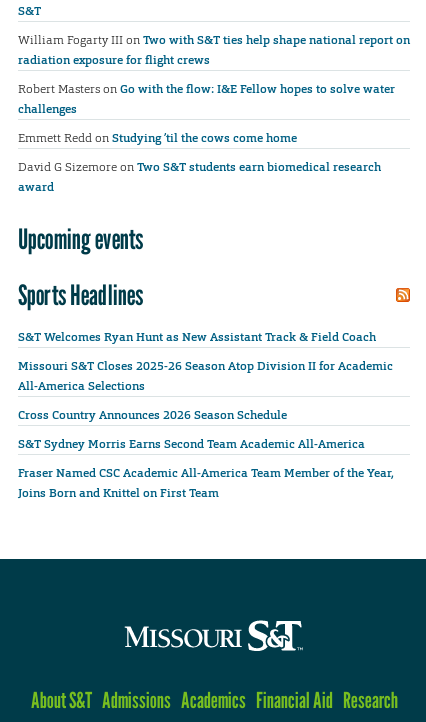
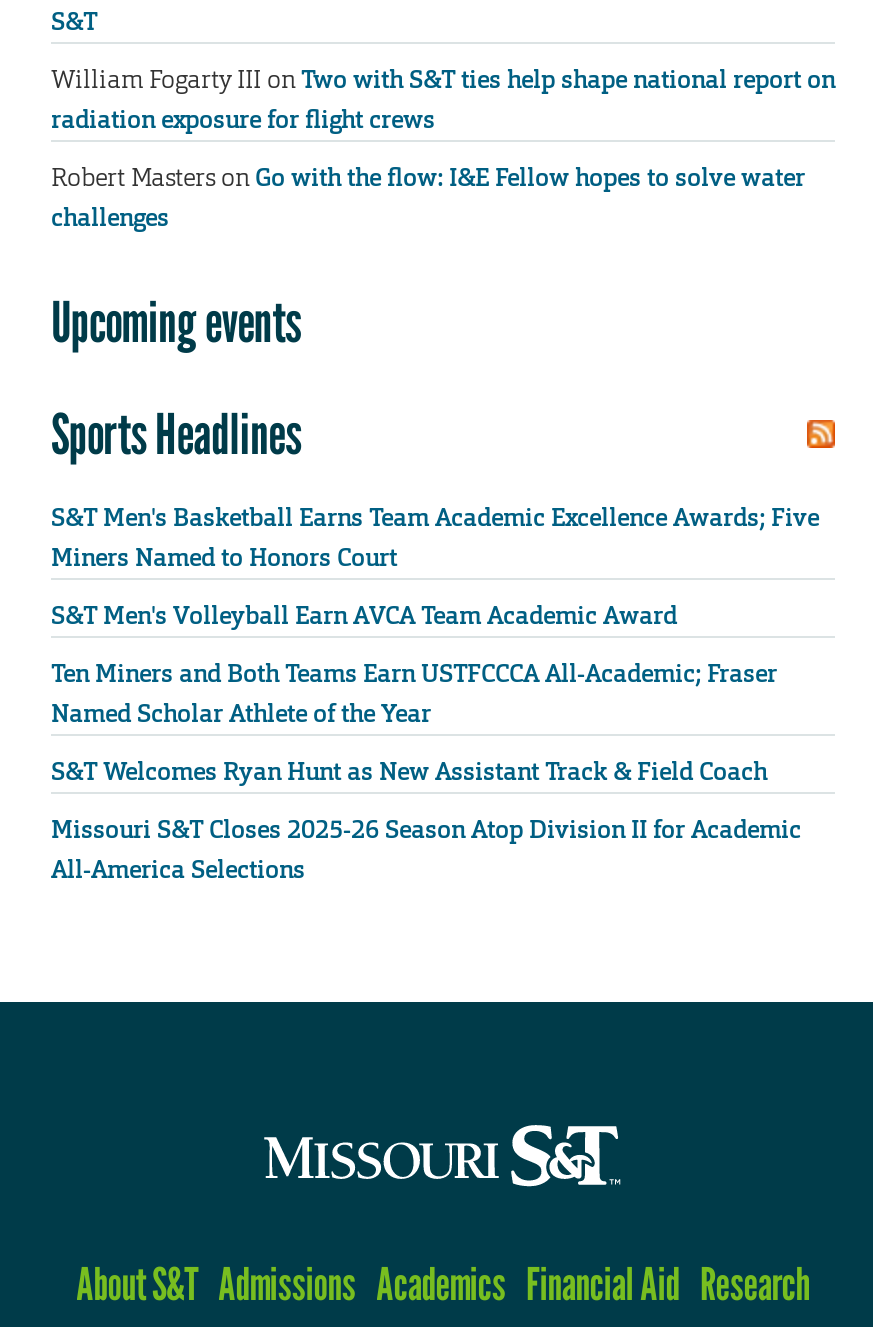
- Emmett Redd on Studying ’til the cows come home
- David G Sizemore on Two S&T students earn biomedical research
- award

moved up: Upcoming events | Sports Headlines

+ S&T Men's Basketball Earns Team Academic Excellence Awards; Five
+ Miners Named to Honors Court
+ S&T Men's Volleyball Earn AVCA Team Academic Award
+ Ten Miners and Both Teams Earn USTFCCCA All-Academic; Fraser
+ Named Scholar Athlete of the Year

moved down: S&T Welcomes Ryan Hunt as New Assistant Track & Field Coach | Missouri S&T Closes 2025-26 Season Atop Division II for Academic | All-America Selections

- Cross Country Announces 2026 Season Schedule
- S&T Sydney Morris Earns Second Team Academic All-America
- Fraser Named CSC Academic All-America Team Member of the Year,
- Joins Born and Knittel on First Team
